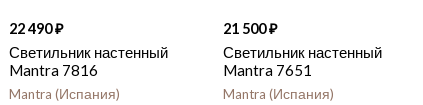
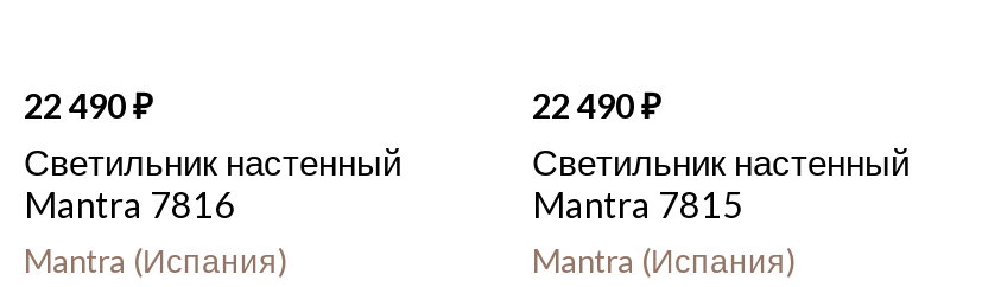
- 21 500
+ 22 490

- Mantra 7651
+ Mantra 7815
